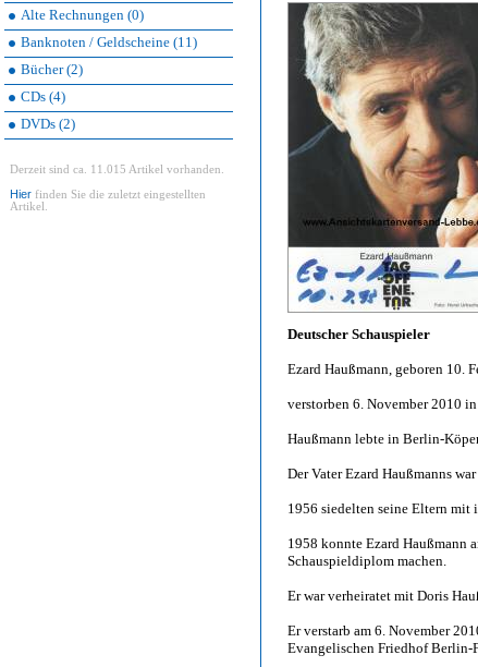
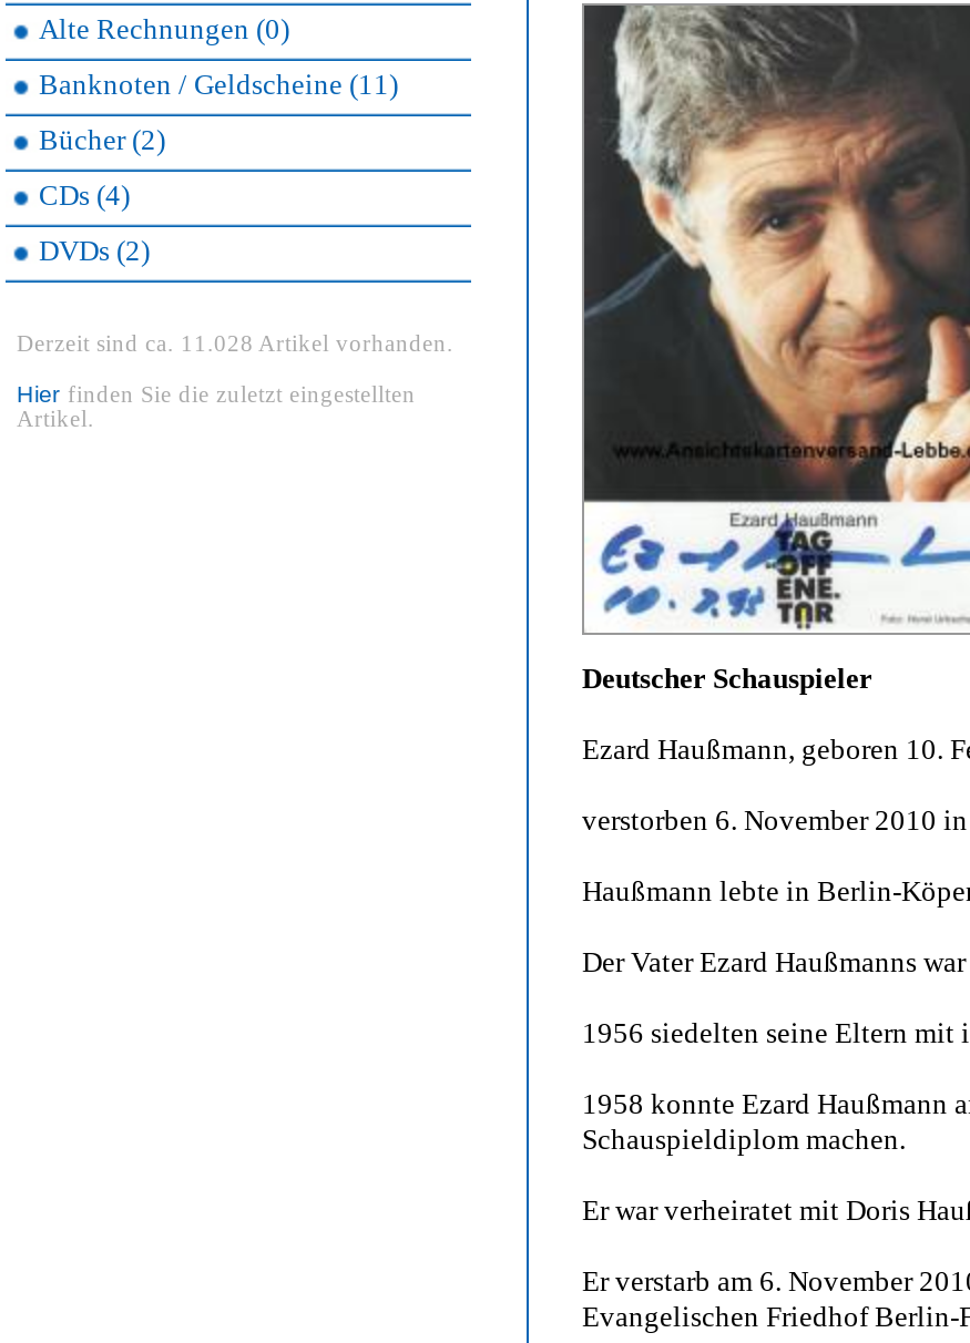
- Derzeit sind ca. 11.015 Artikel vorhanden.
+ Derzeit sind ca. 11.028 Artikel vorhanden.
